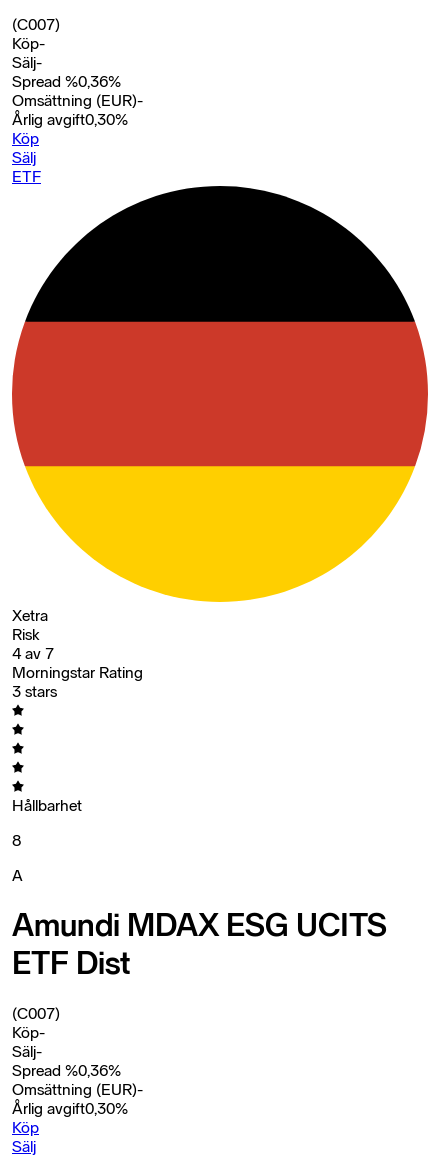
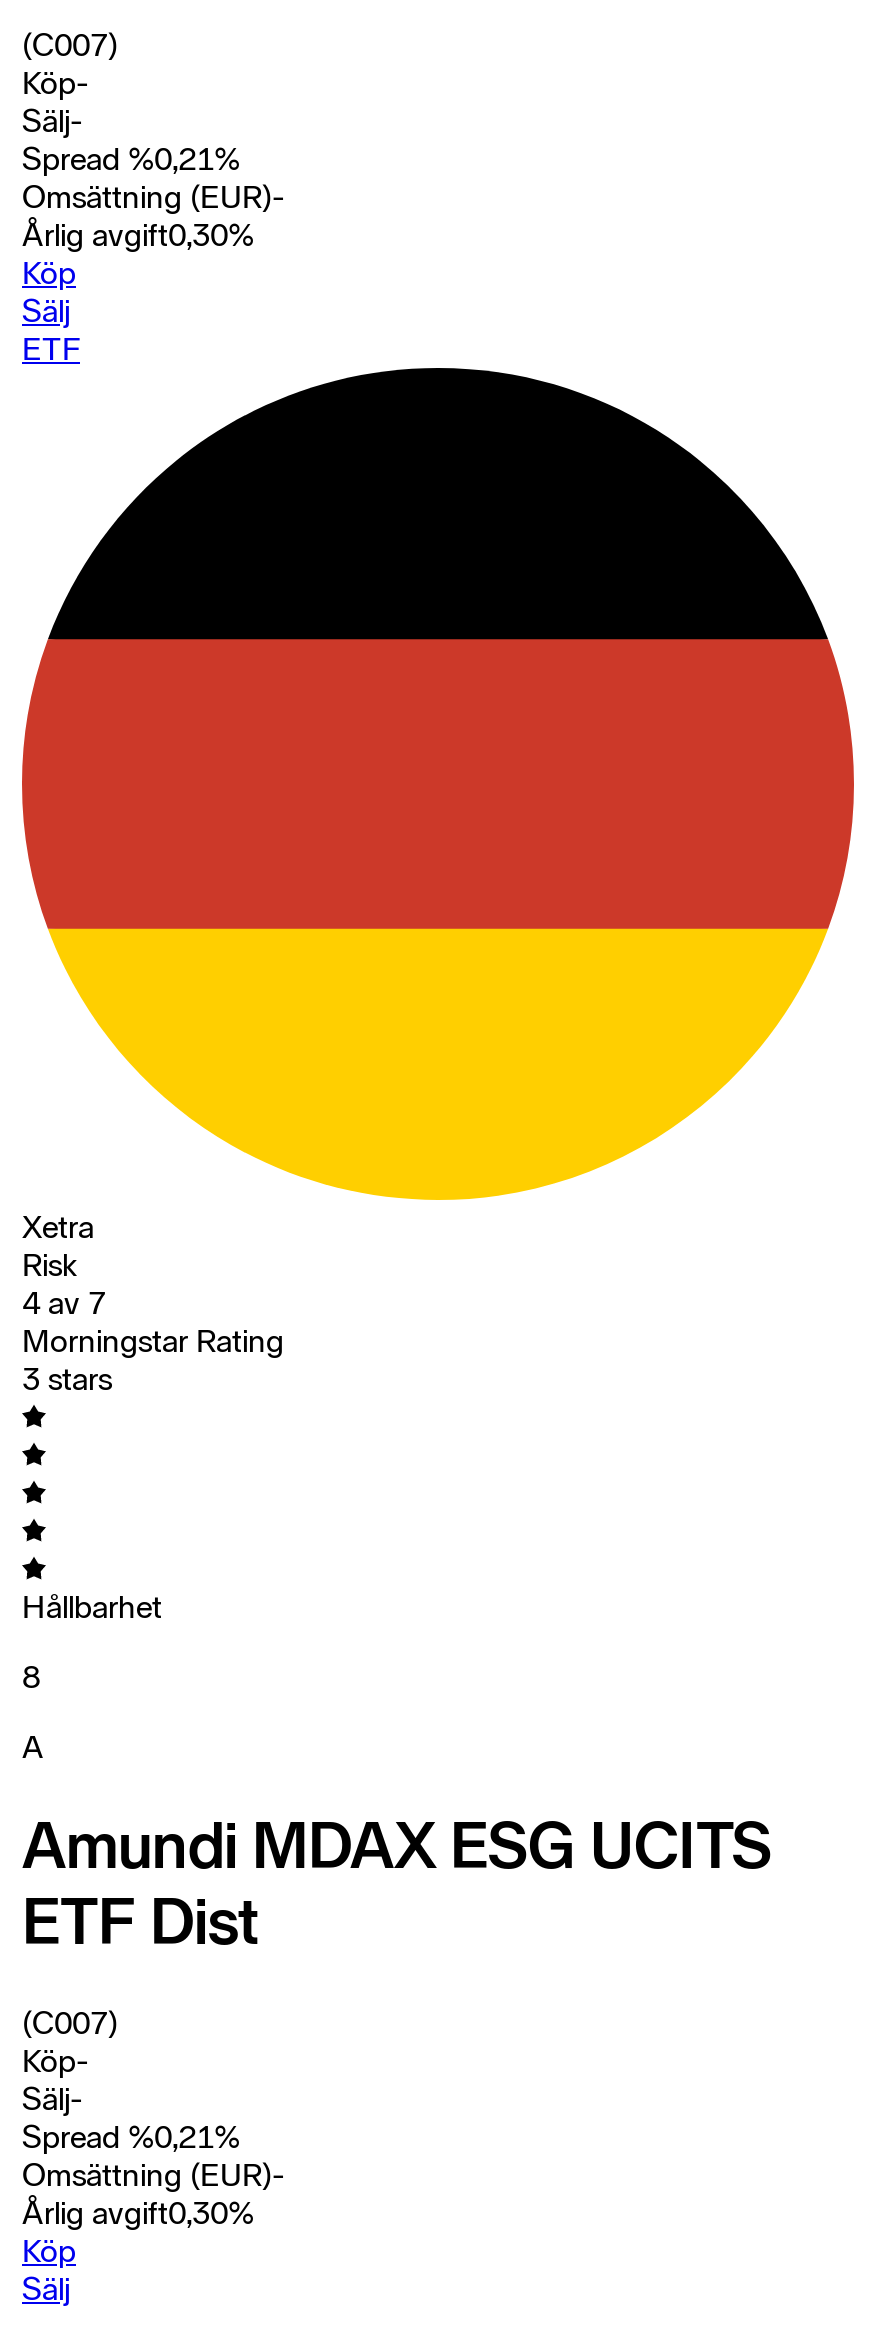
- Spread %0,36%
+ Spread %0,21%

- Spread %0,36%
+ Spread %0,21%
